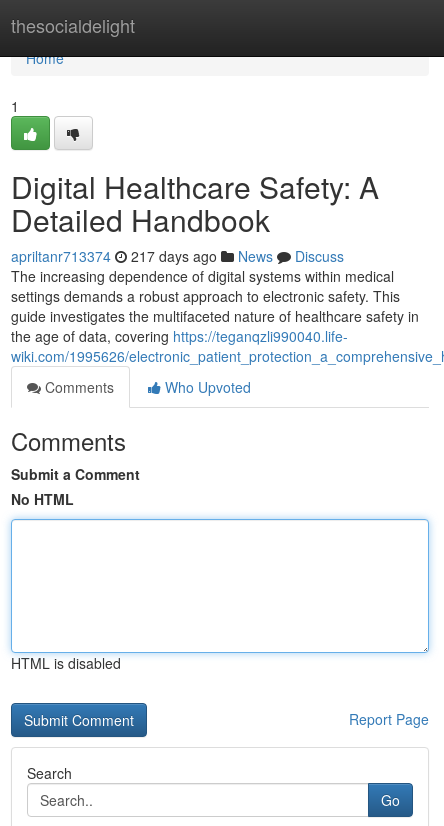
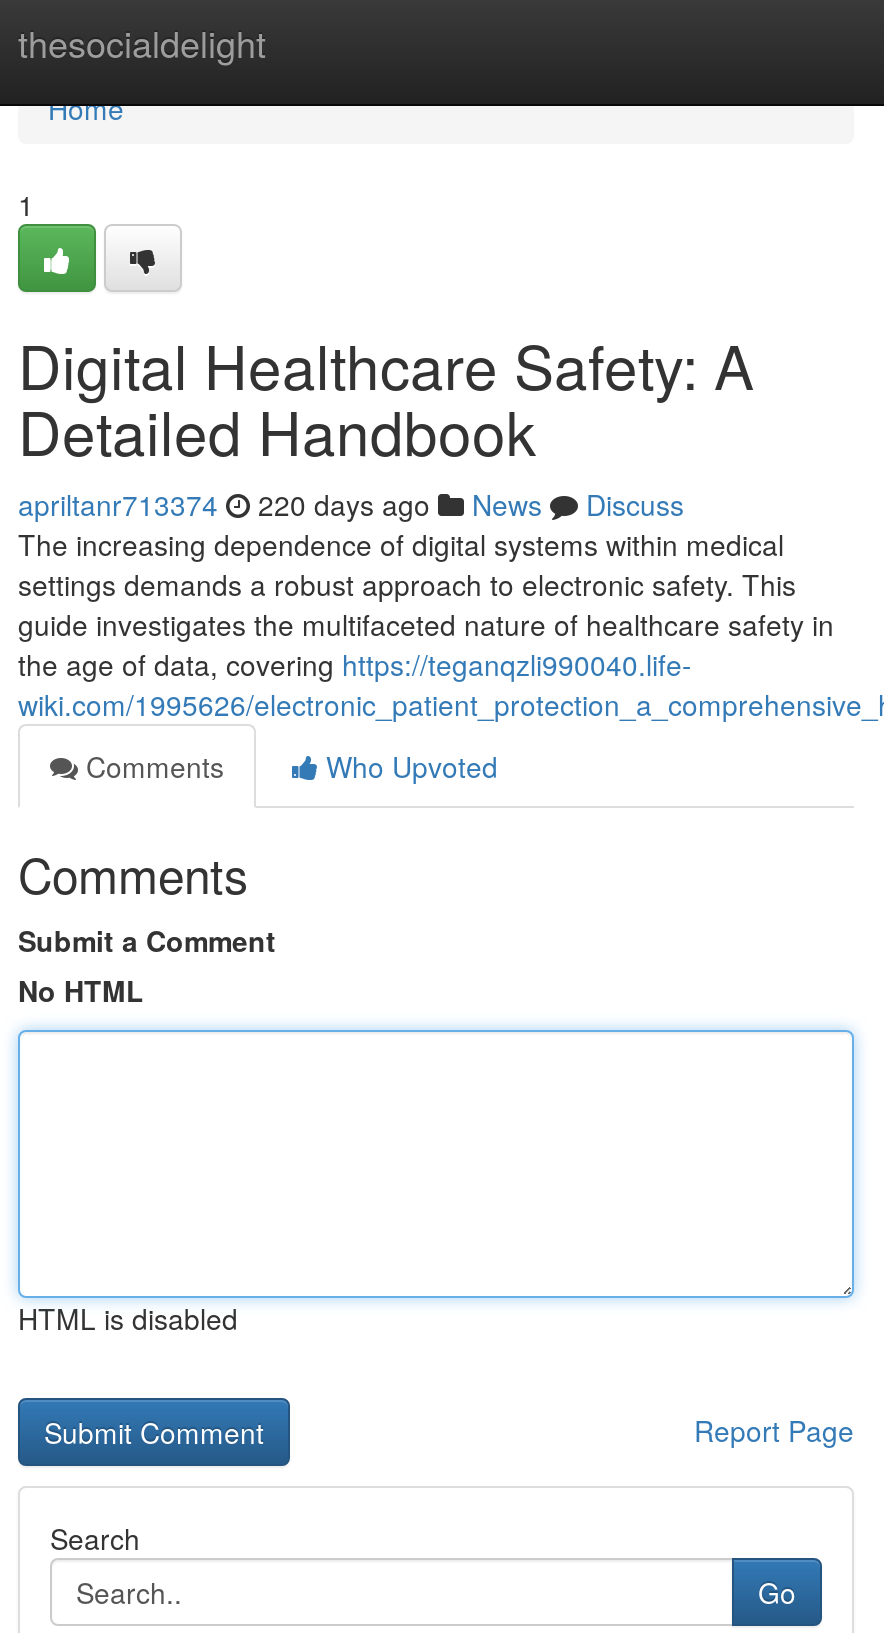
- apriltanr713374 217 days ago News Discuss
+ apriltanr713374 220 days ago News Discuss
